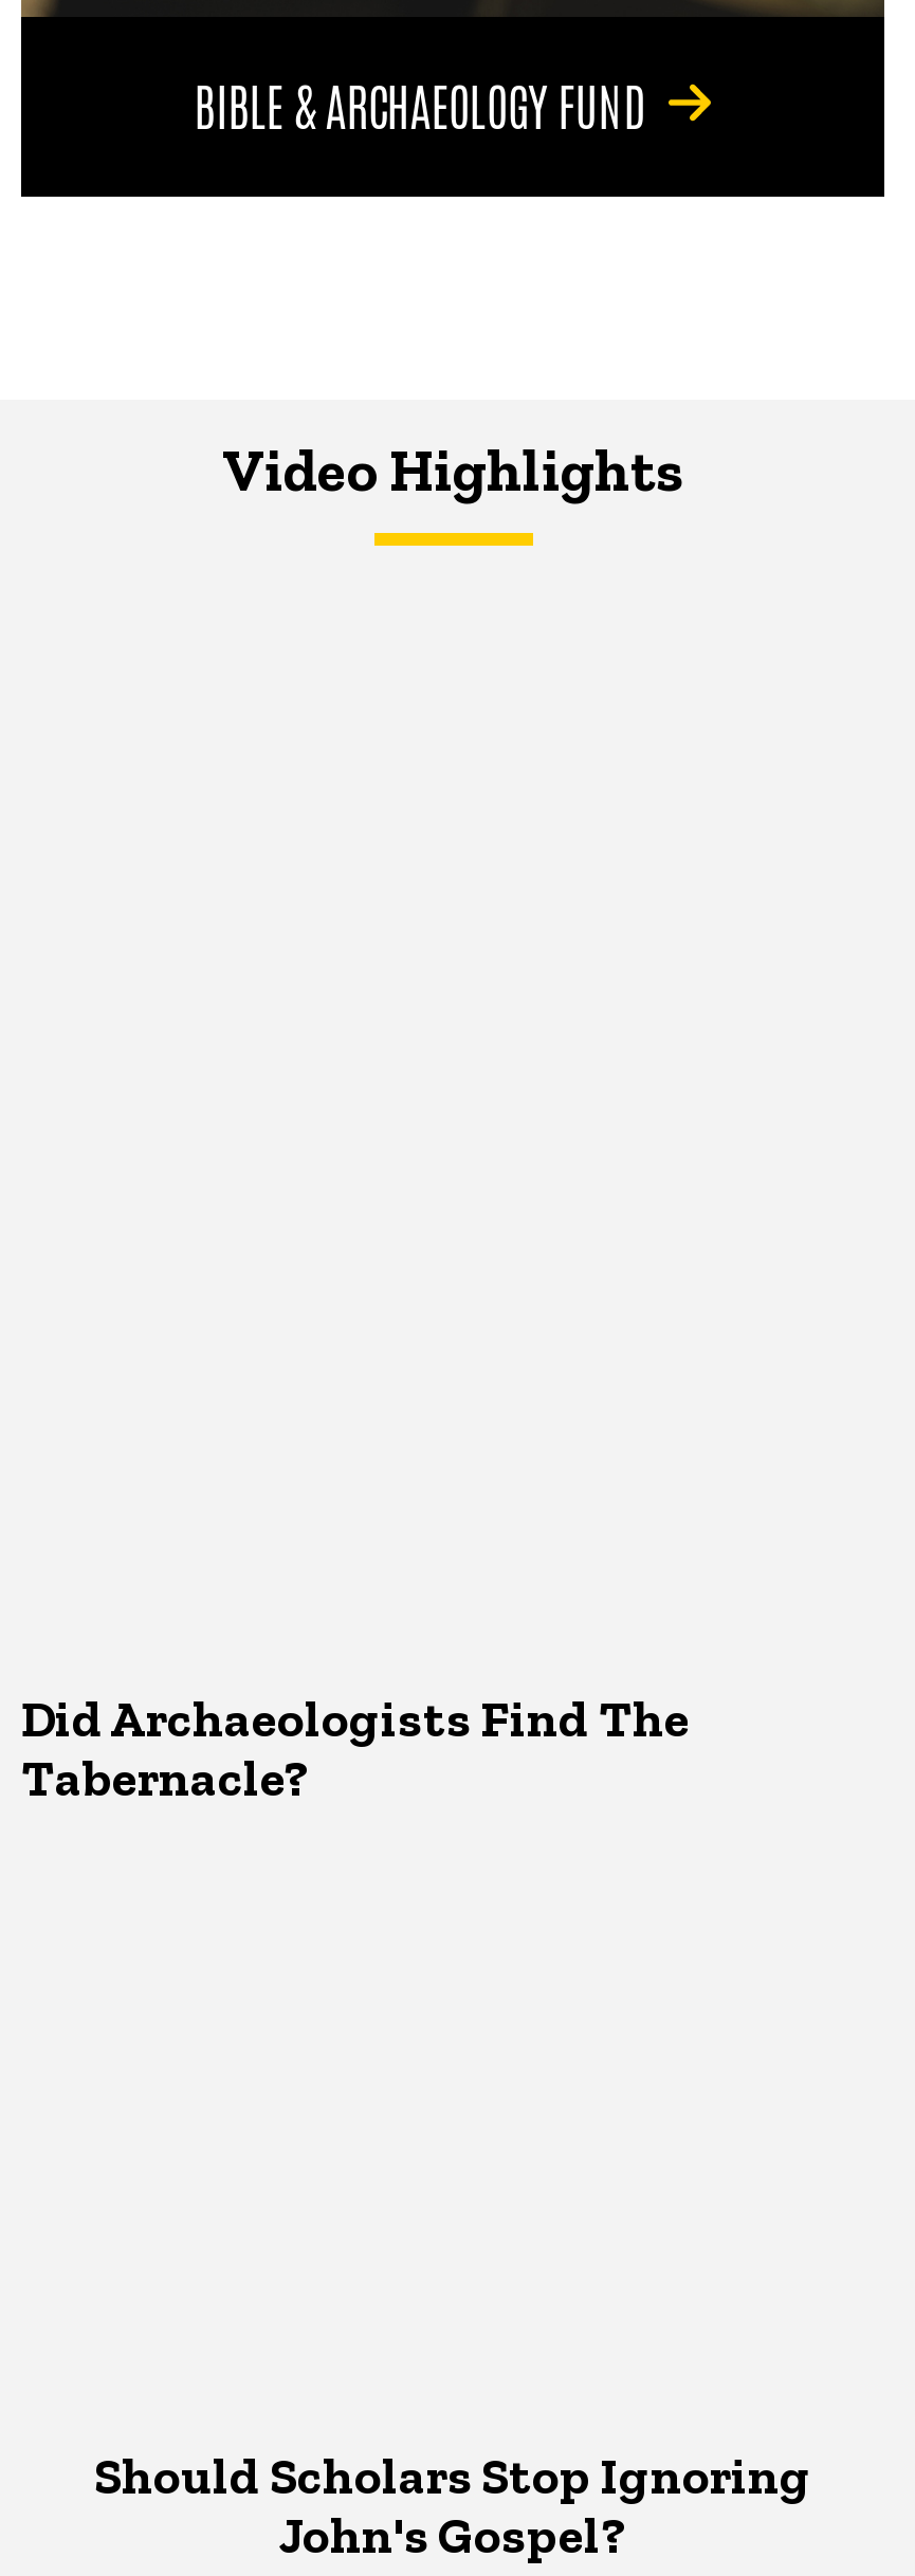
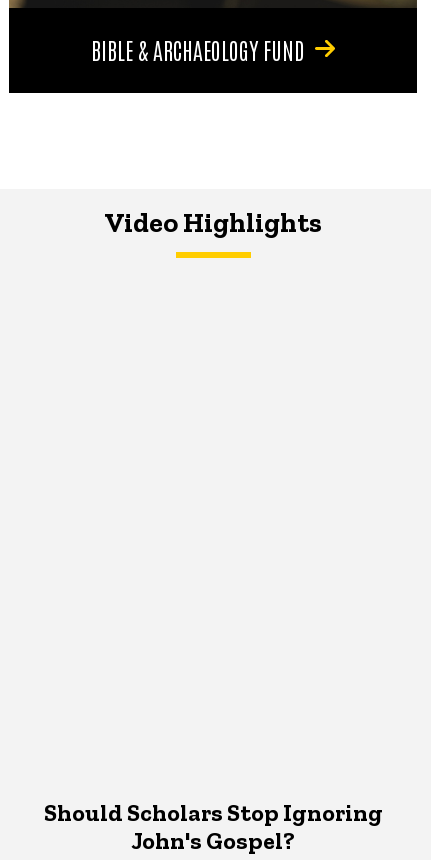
- Did Archaeologists Find The
- Tabernacle?
